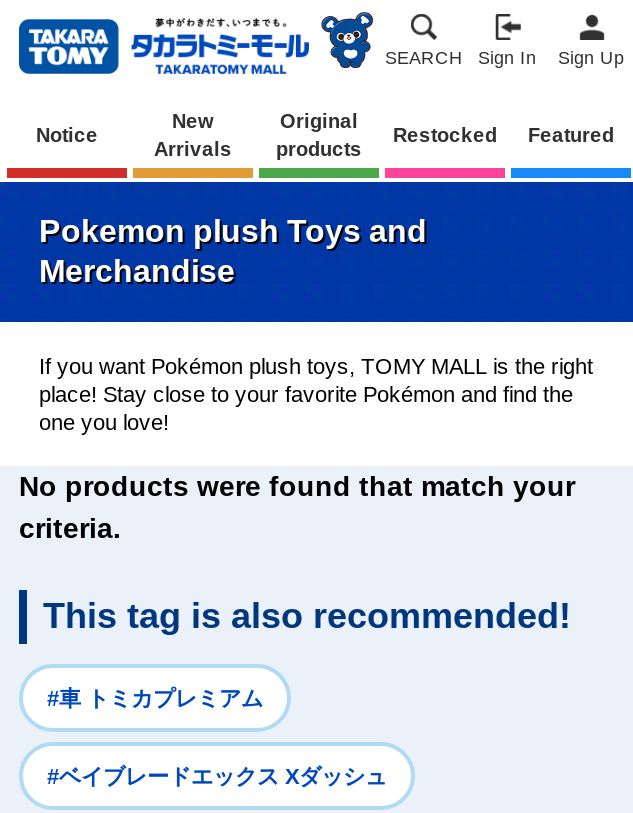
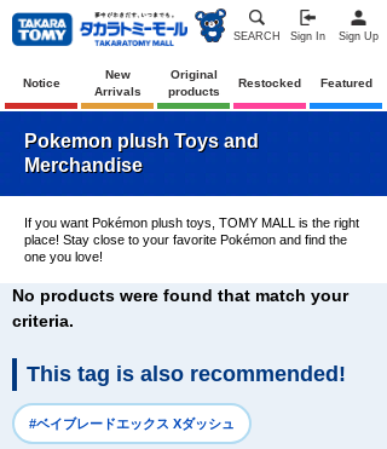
- #車 トミカプレミアム
